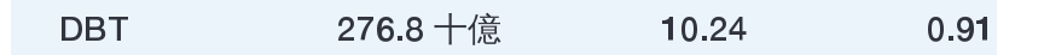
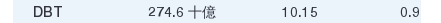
- 276.8十億
+ 274.6十億

- 10.24
+ 10.15

- 0.91
+ 0.9
